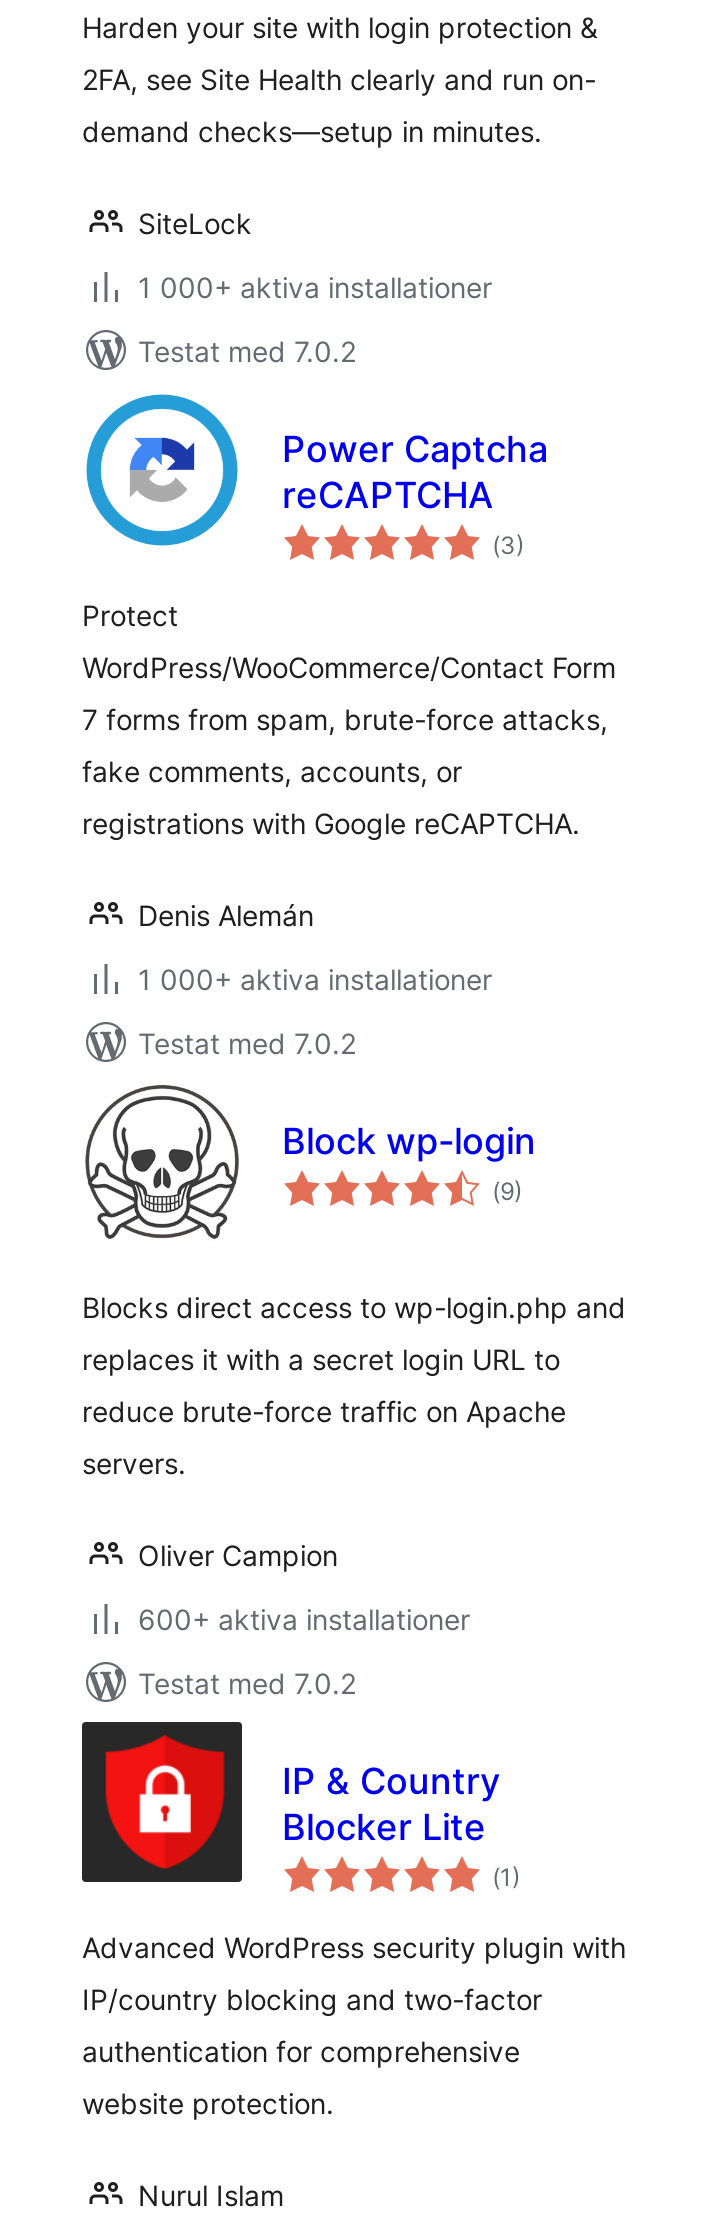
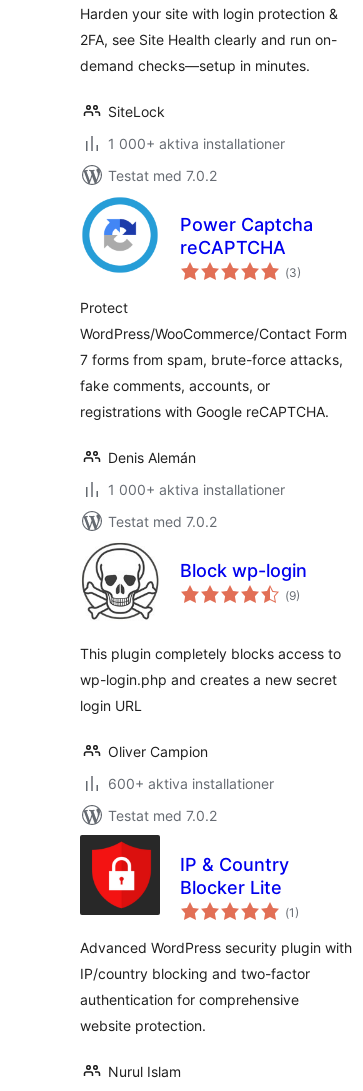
- Blocks direct access to wp-login.php and
- replaces it with a secret login URL to
- reduce brute-force traffic on Apache
- servers.
+ This plugin completely blocks access to
+ wp-login.php and creates a new secret
+ login URL
